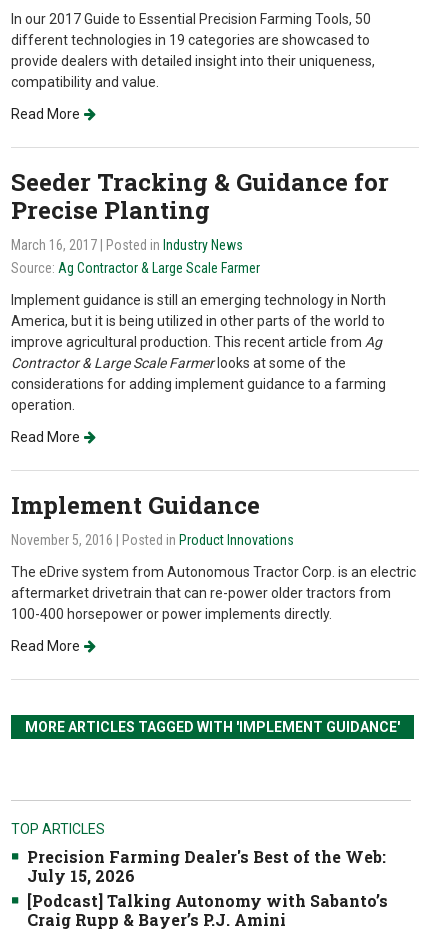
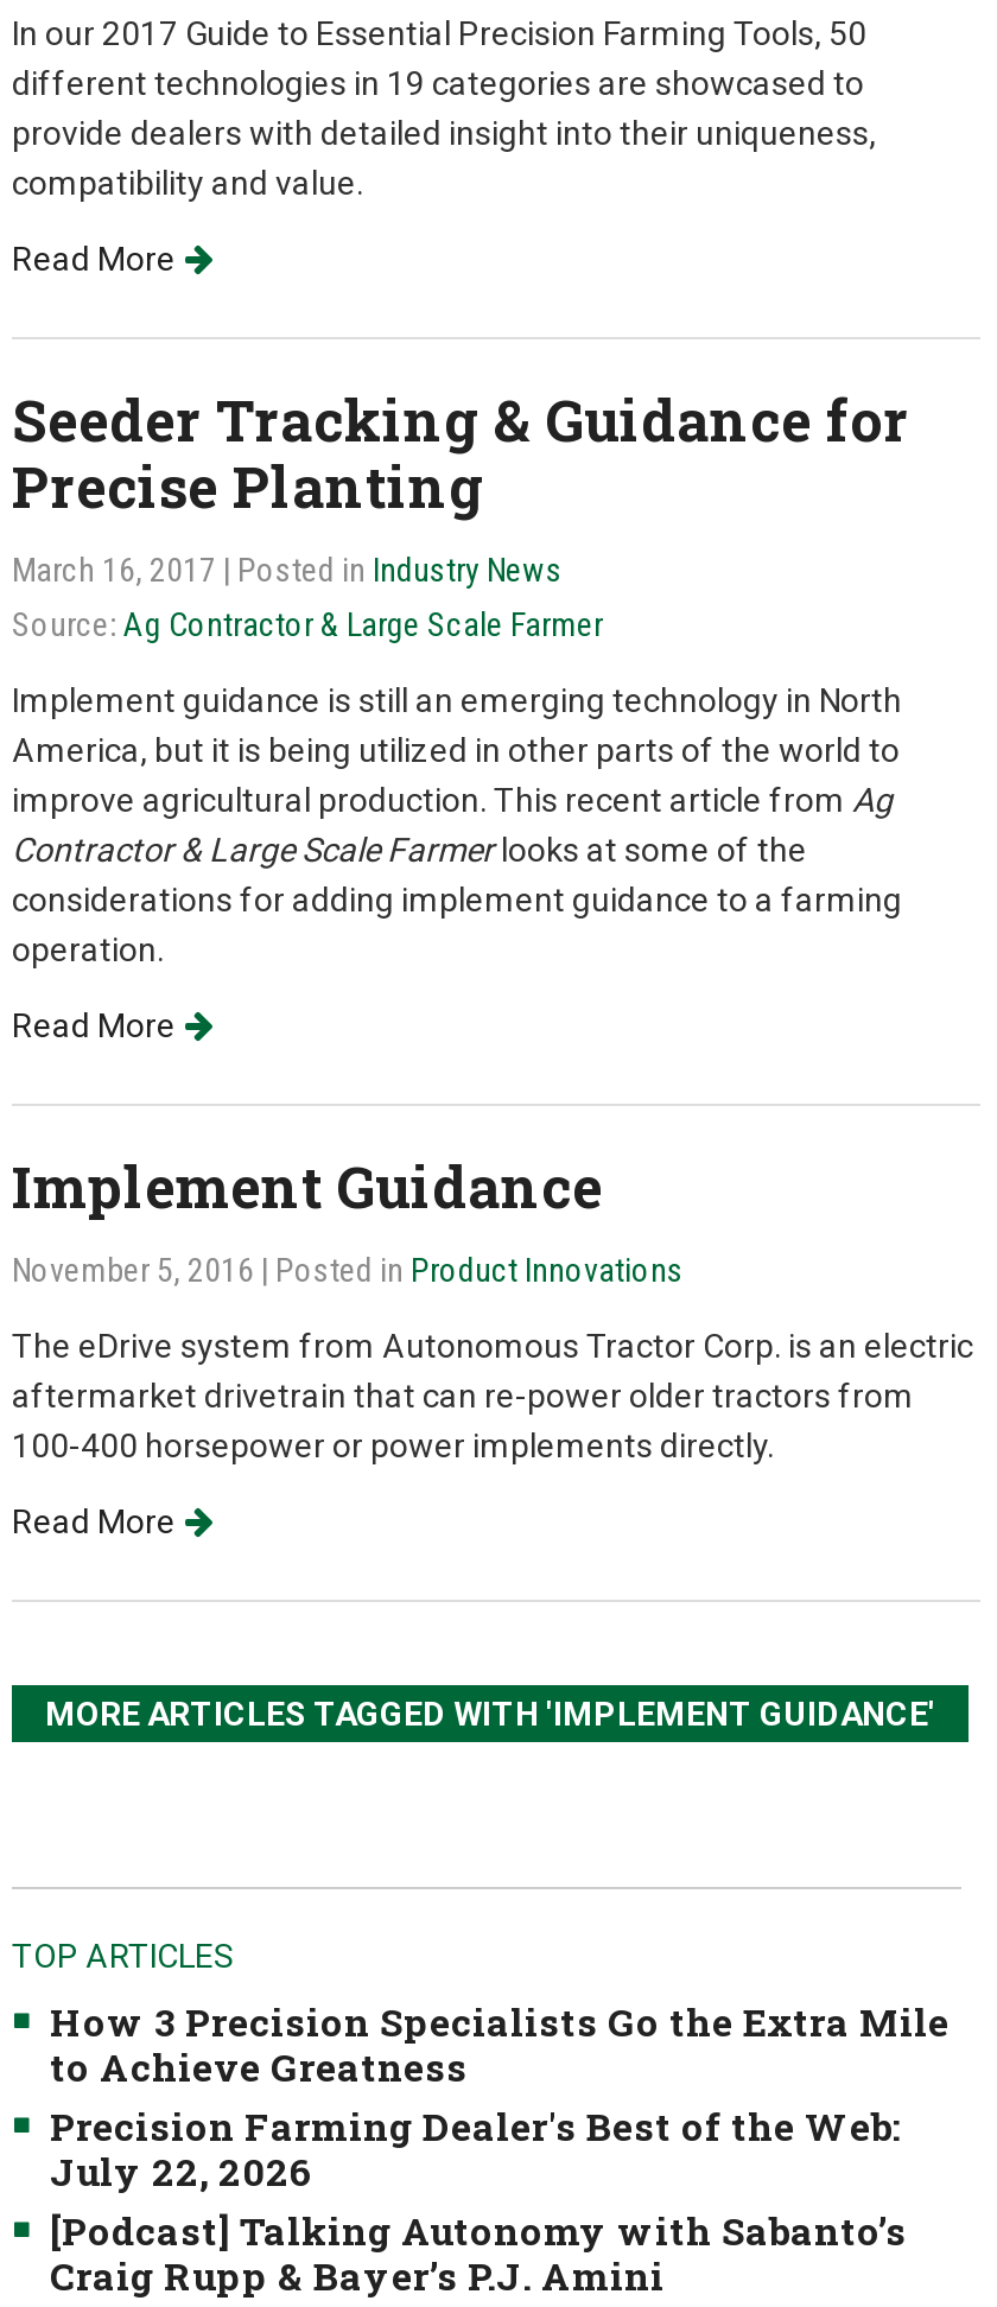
+ How 3 Precision Specialists Go the Extra Mile
+ to Achieve Greatness

- July 15, 2026
+ July 22, 2026
